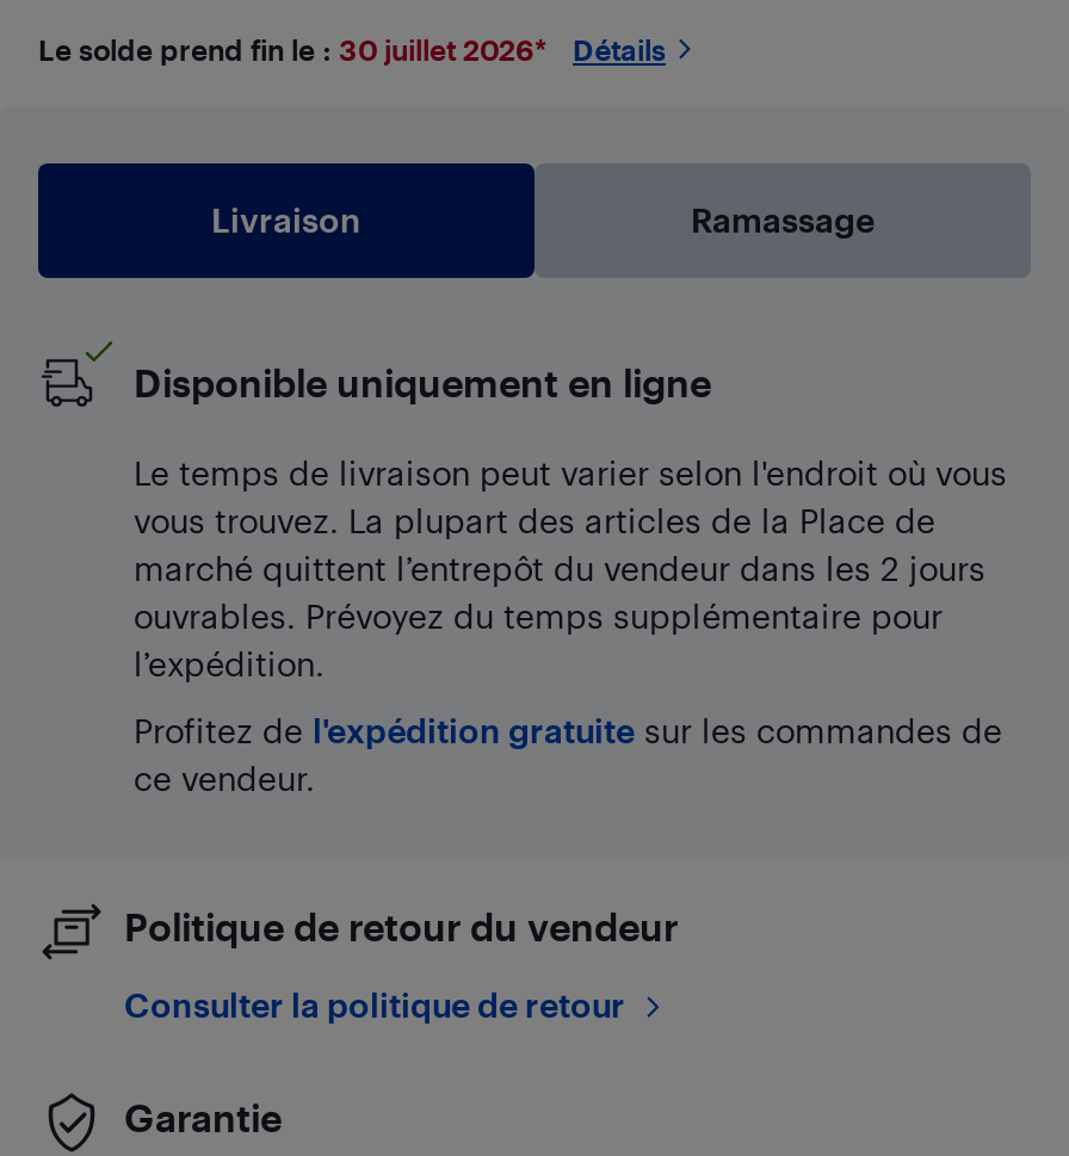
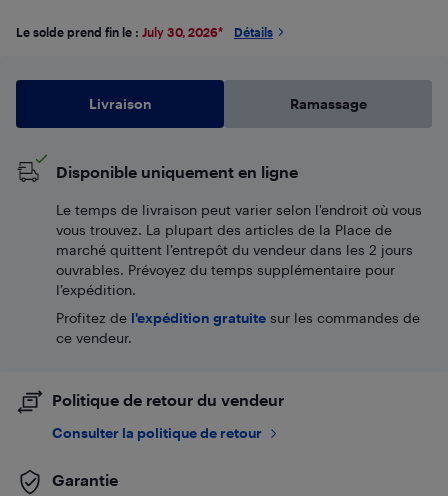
- Le solde prend fin le : 30 juillet 2026*
+ Le solde prend fin le : July 30, 2026*
